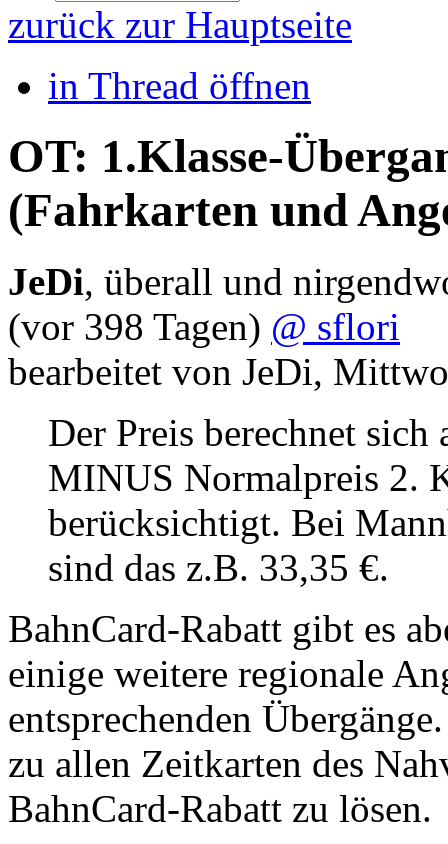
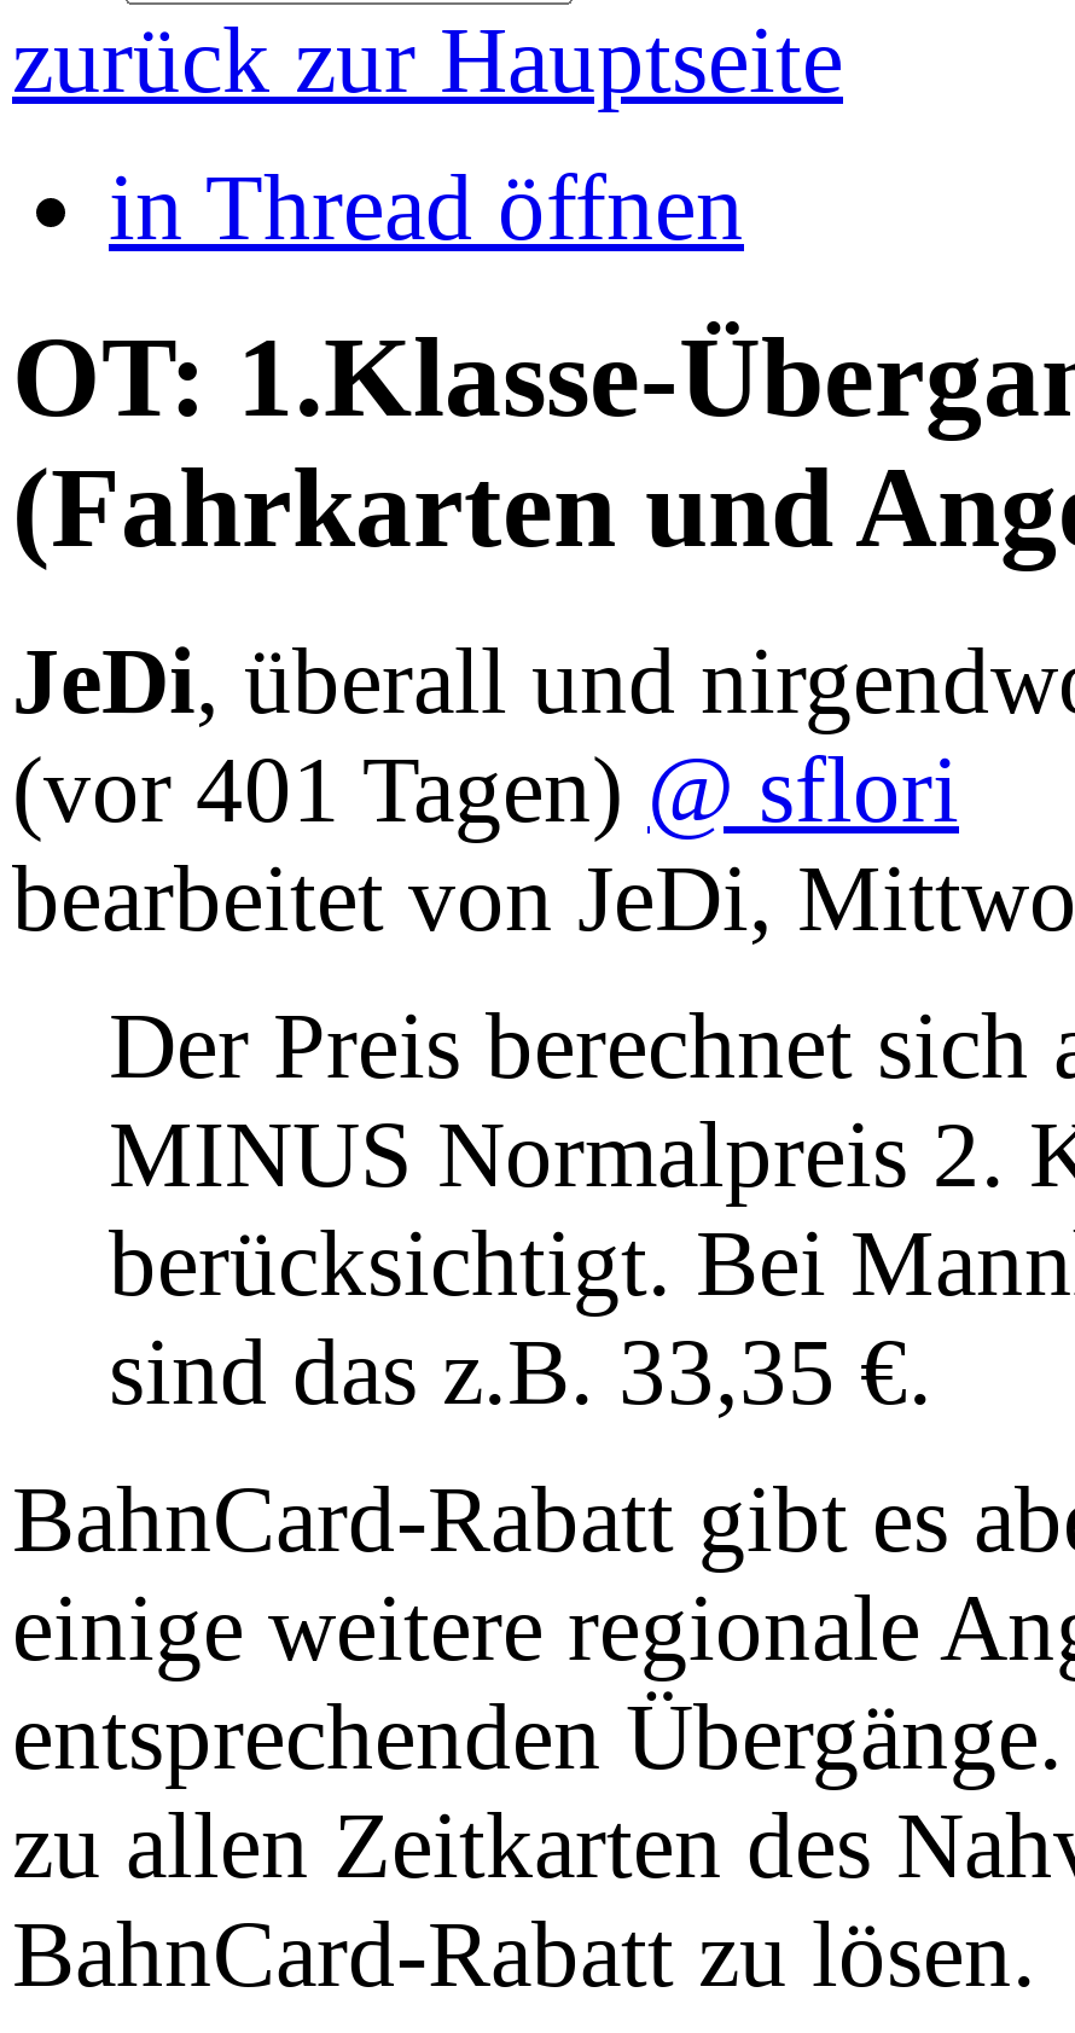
- (vor 398 Tagen) @ sflori
+ (vor 401 Tagen) @ sflori
